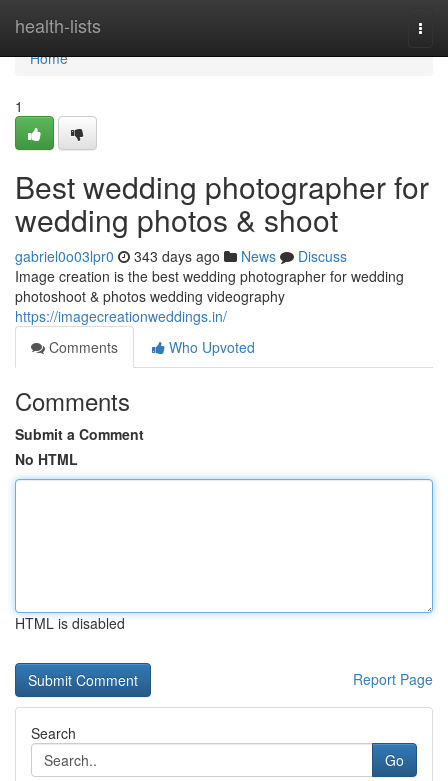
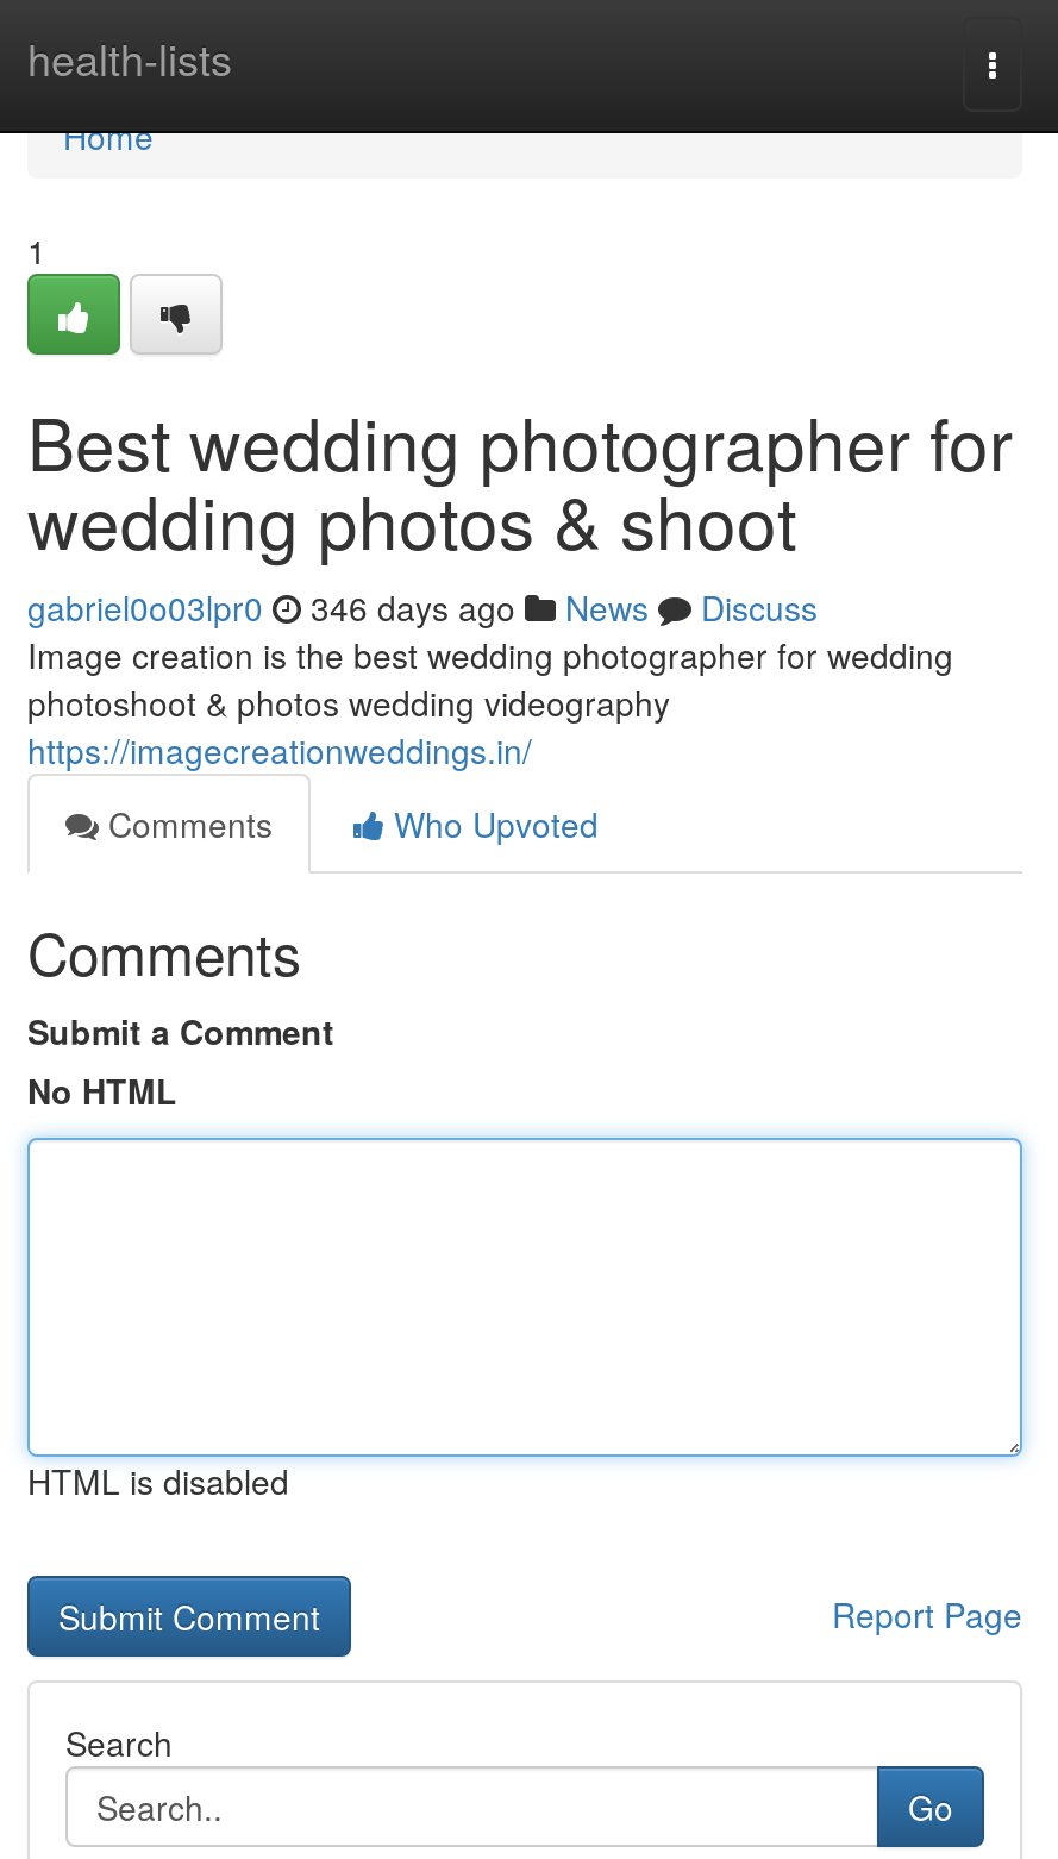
- gabriel0o03lpr0 343 days ago News Discuss
+ gabriel0o03lpr0 346 days ago News Discuss
